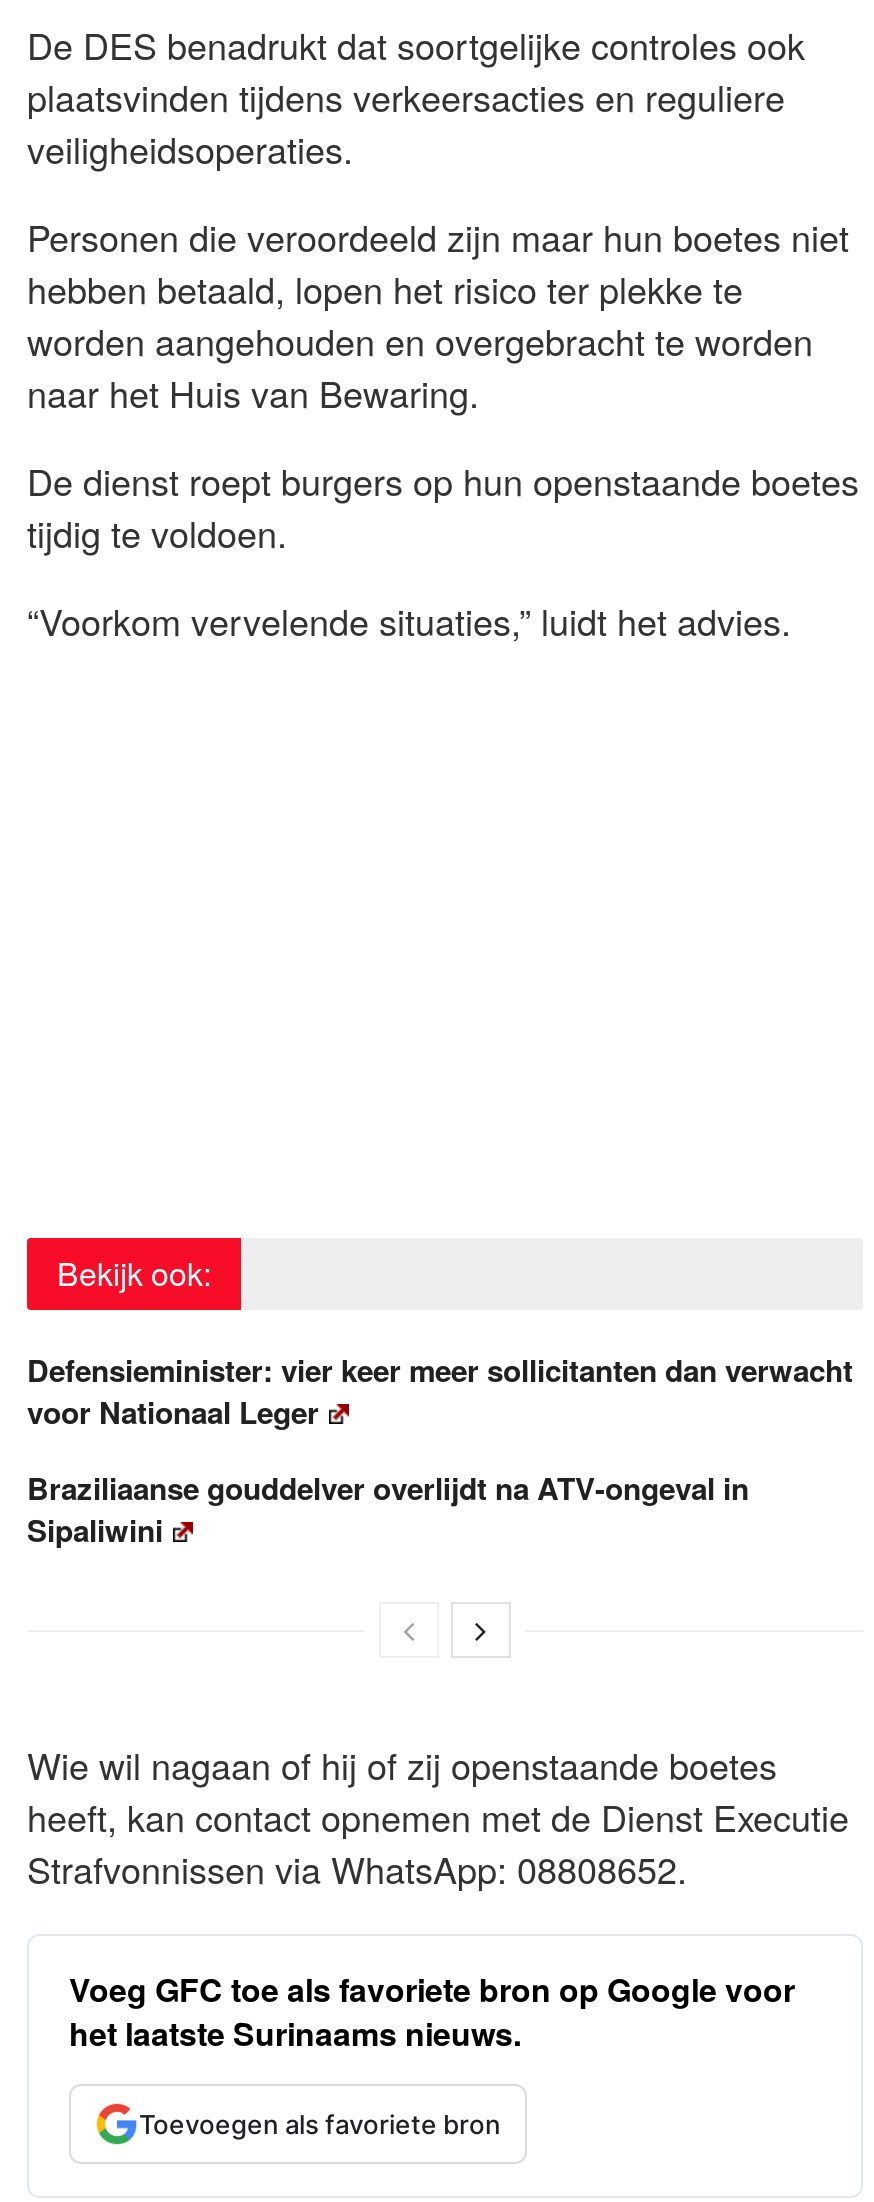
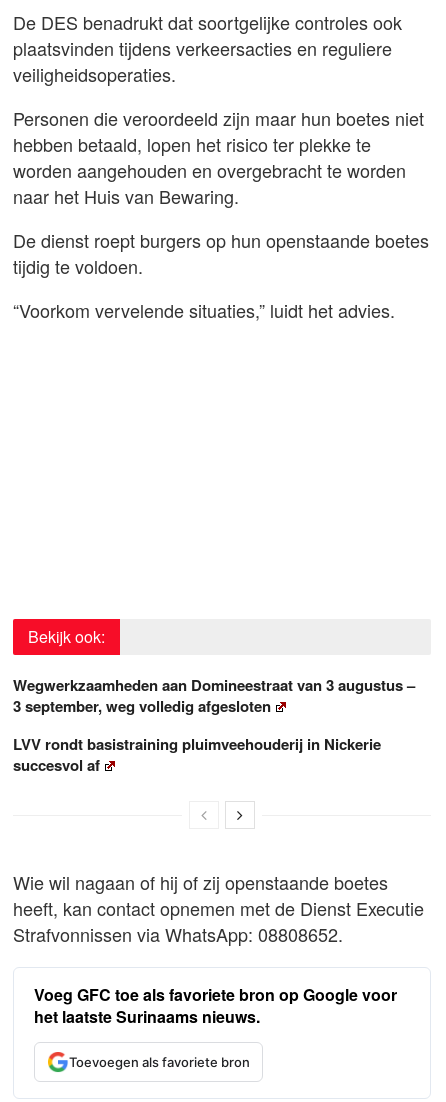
- Defensieminister: vier keer meer sollicitanten dan verwacht
- voor Nationaal Leger
+ Wegwerkzaamheden aan Domineestraat van 3 augustus –
+ 3 september, weg volledig afgesloten

- Braziliaanse gouddelver overlijdt na ATV-ongeval in
- Sipaliwini
+ LVV rondt basistraining pluimveehouderij in Nickerie
+ succesvol af
